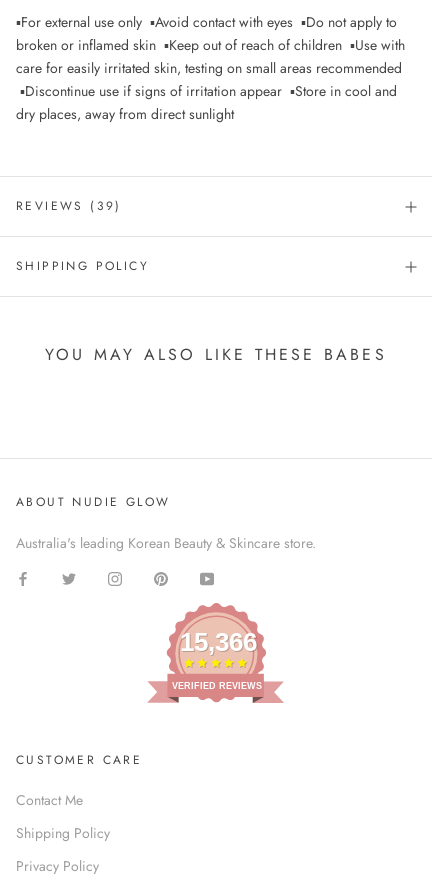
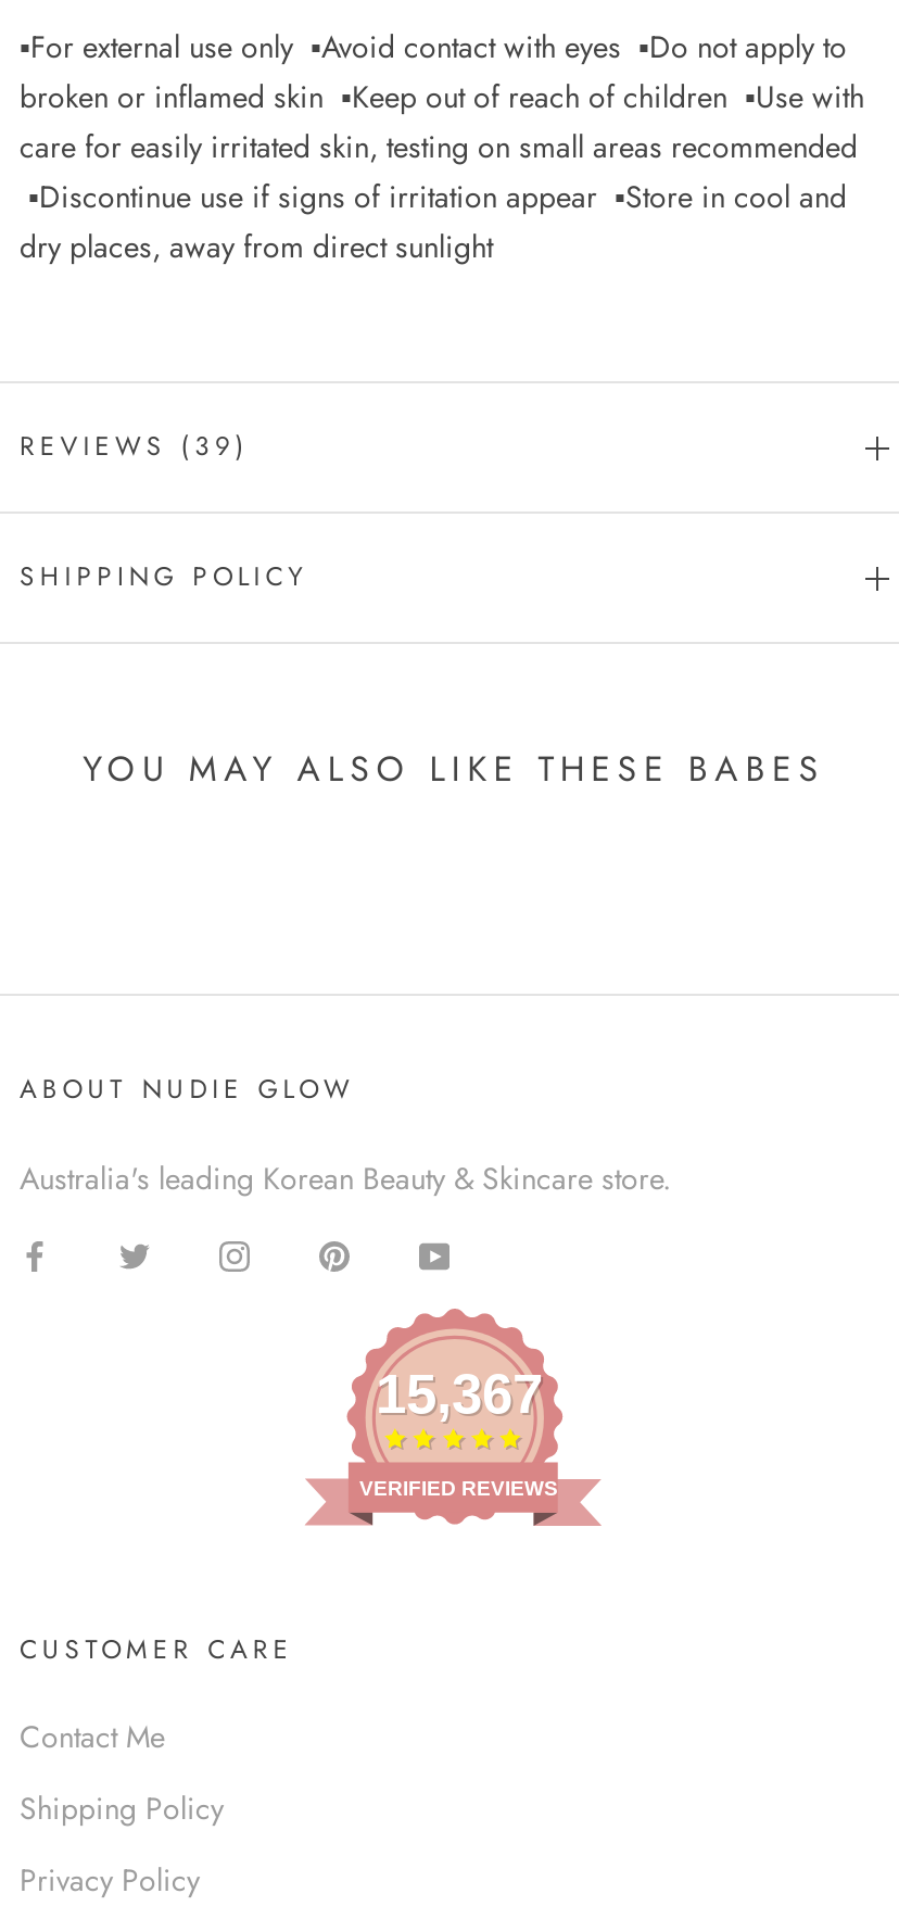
- 15,366
+ 15,367
